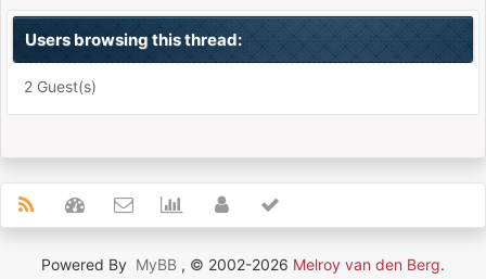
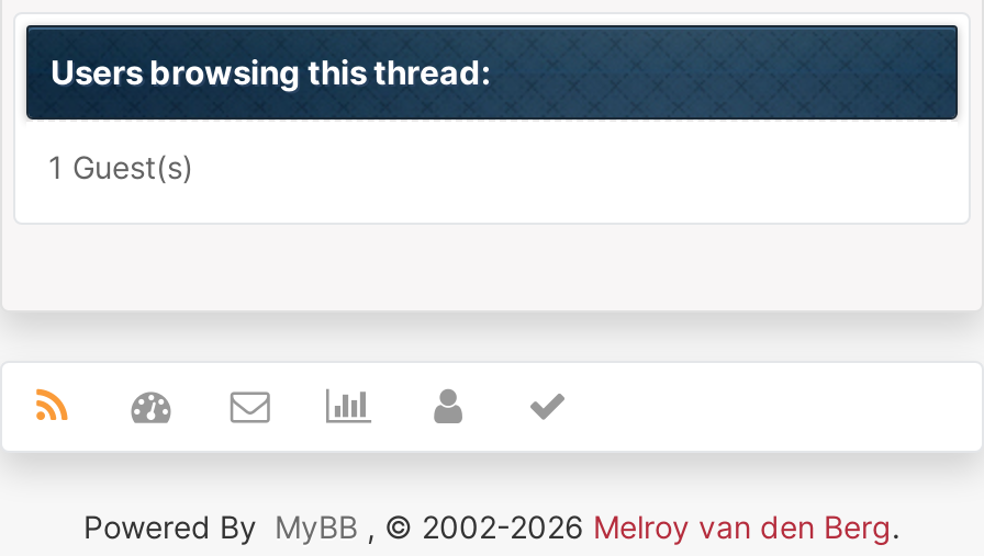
- 2 Guest(s)
+ 1 Guest(s)
